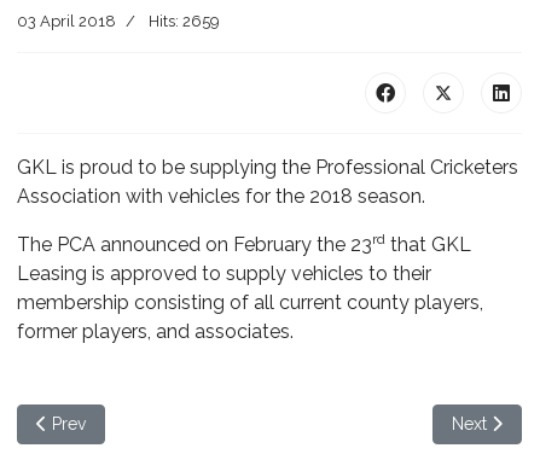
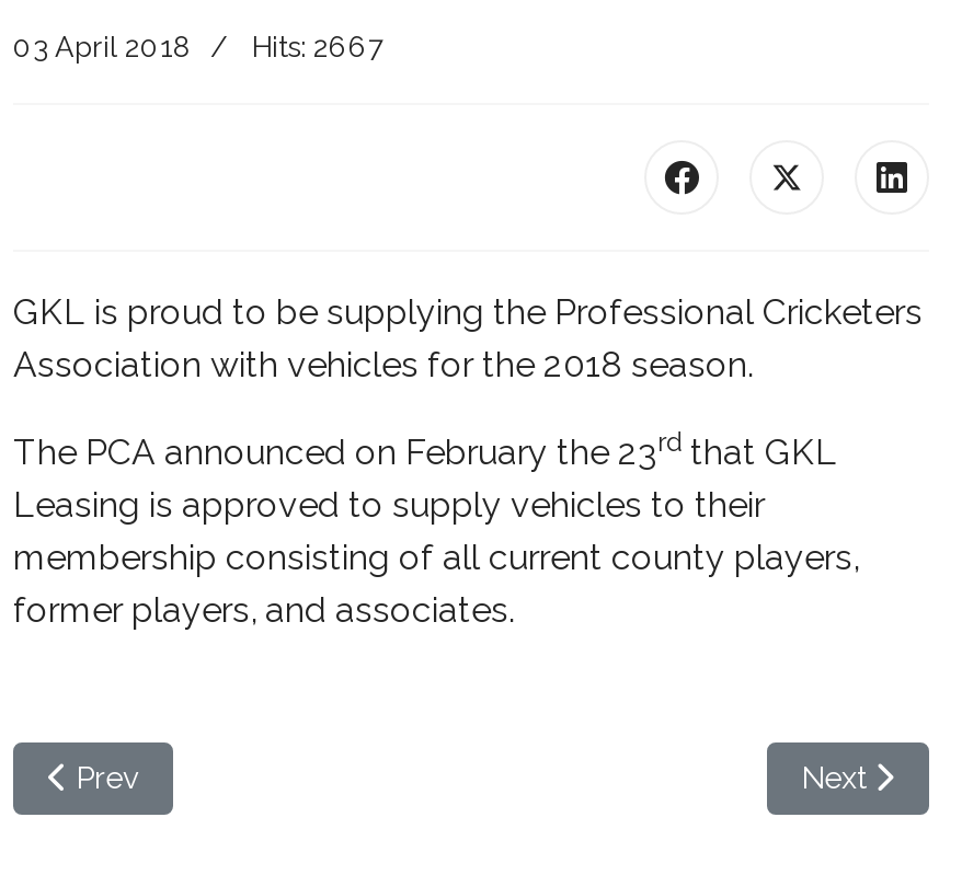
- 03 April 2018 Hits: 2659
+ 03 April 2018 Hits: 2667
